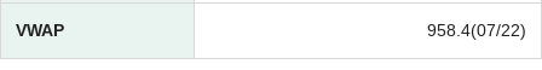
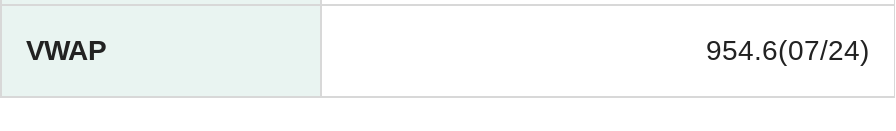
- 958.4(07/22)
+ 954.6(07/24)
